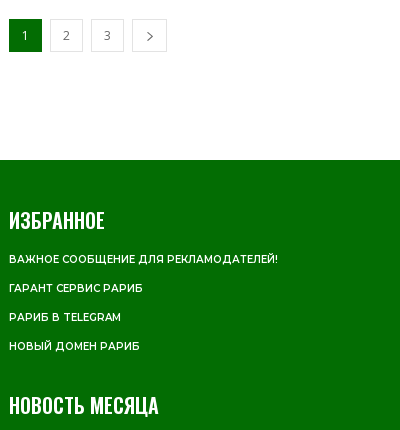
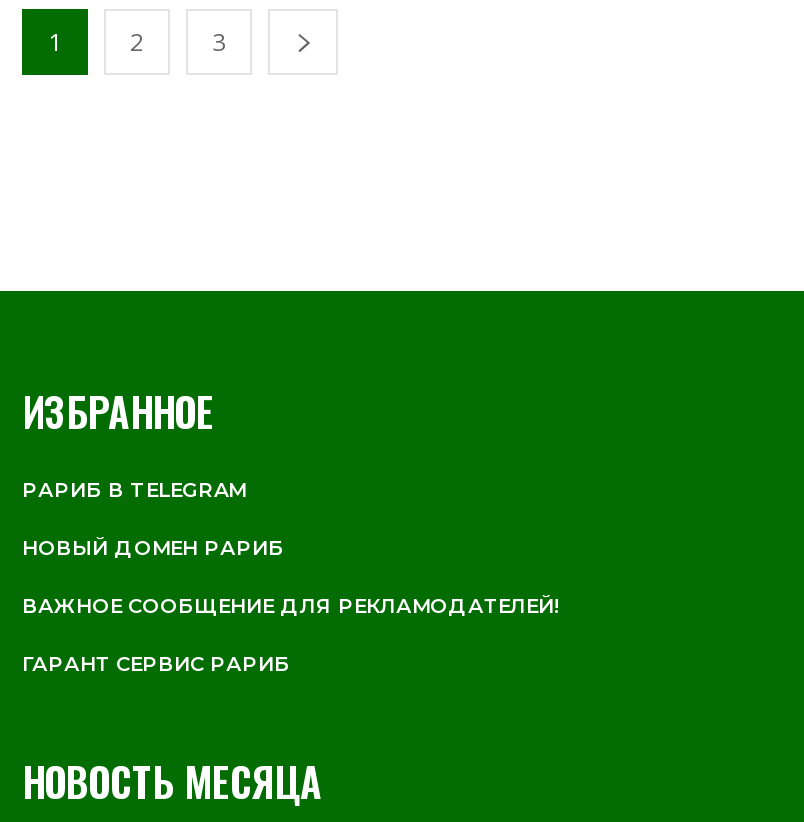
moved down: ВАЖНОЕ СООБЩЕНИЕ ДЛЯ РЕКЛАМОДАТЕЛЕЙ! | ГАРАНТ СЕРВИС РАРИБ

moved up: РАРИБ В TELEGRAM | НОВЫЙ ДОМЕН РАРИБ
